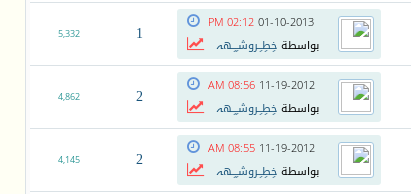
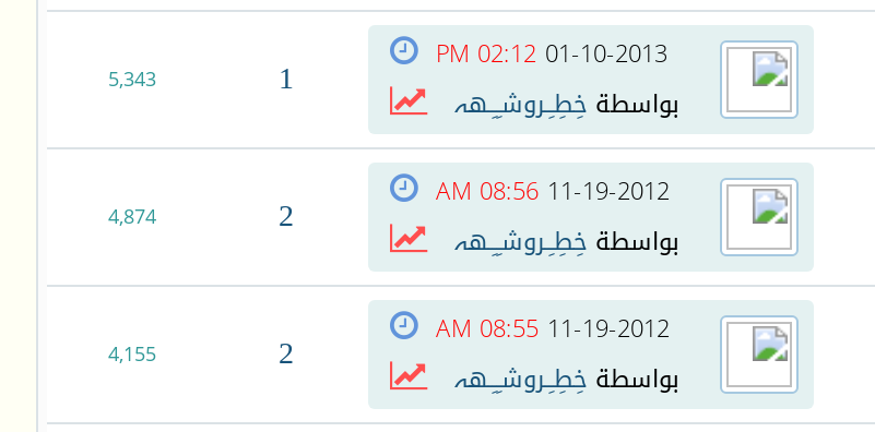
- 5,332
+ 5,343

- 4,862
+ 4,874

- 4,145
+ 4,155
